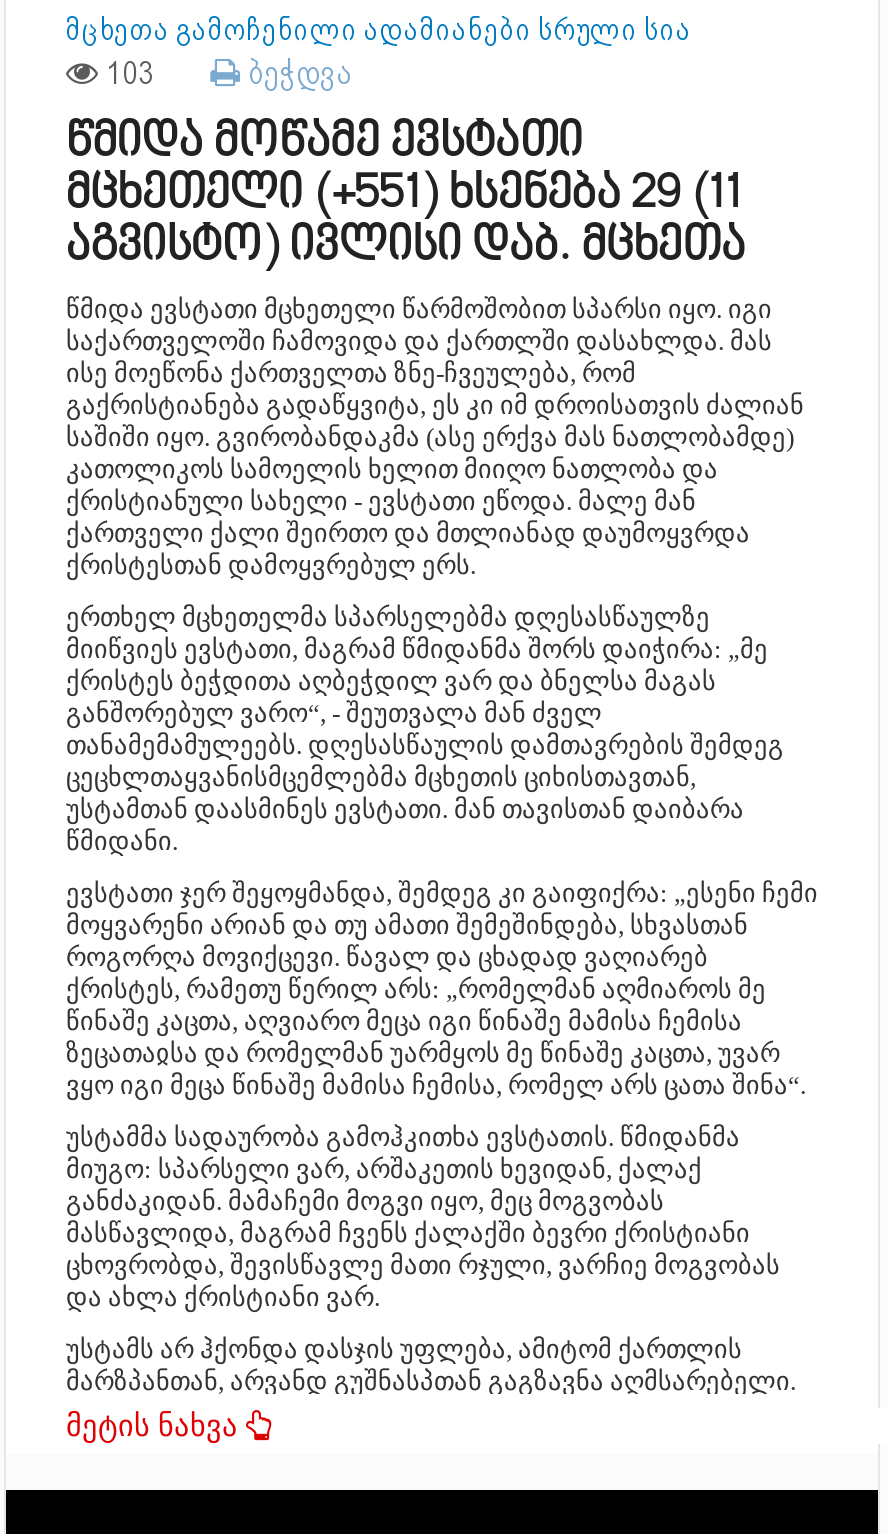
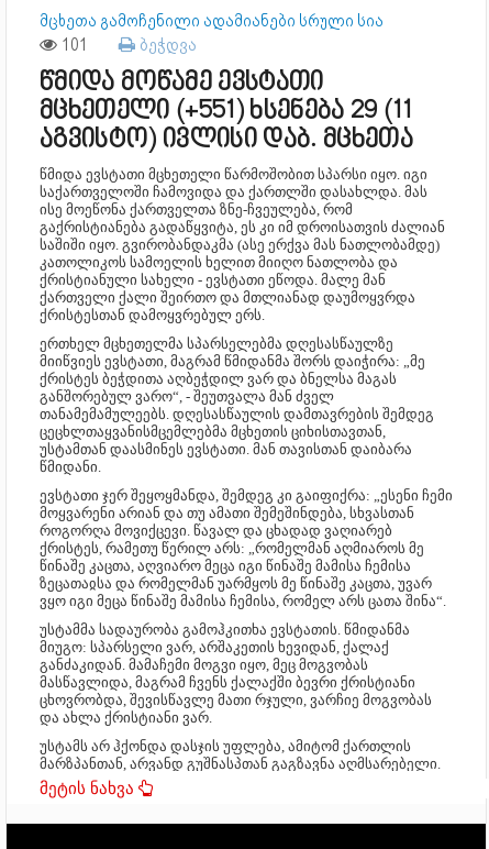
- 103 ბეჭდვა
+ 101 ბეჭდვა
